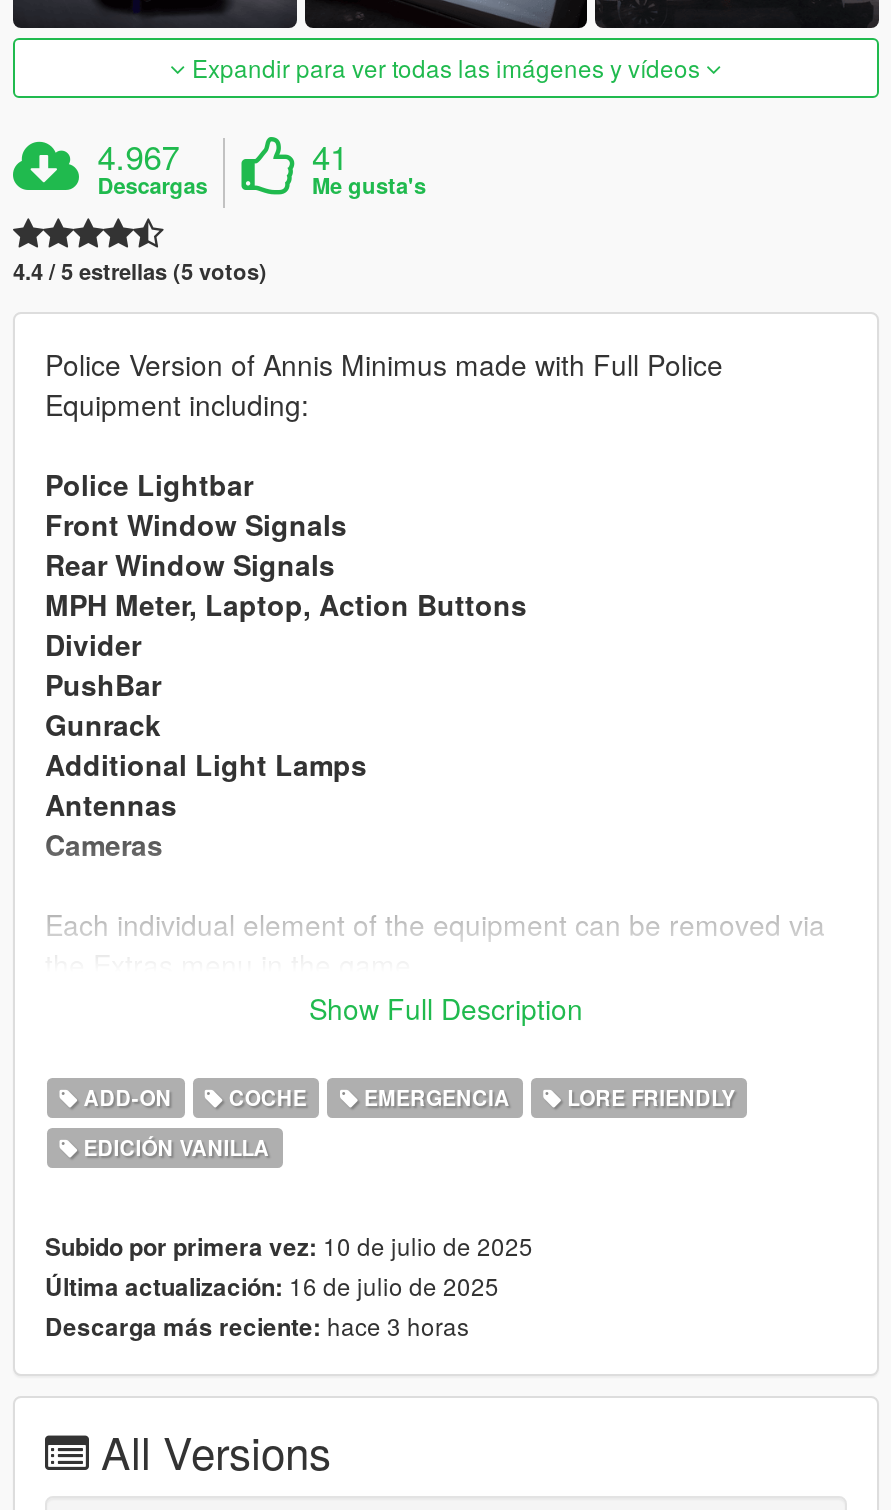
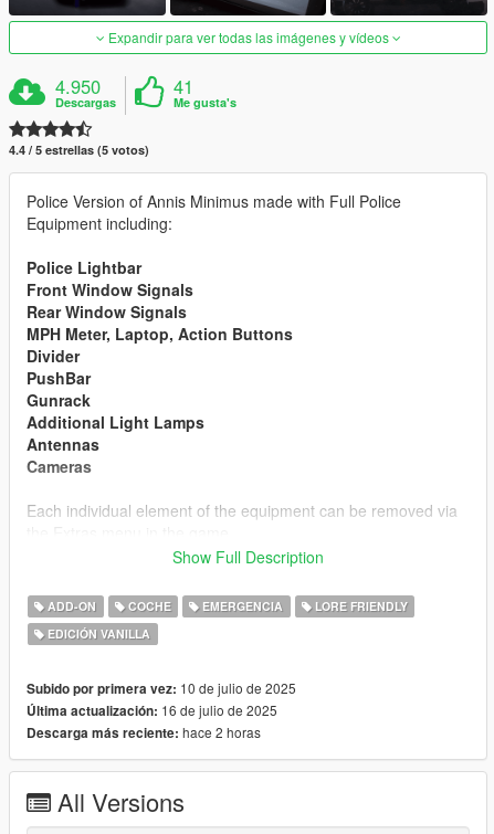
- 4.967
+ 4.950

- Descarga más reciente: hace 3 horas
+ Descarga más reciente: hace 2 horas
